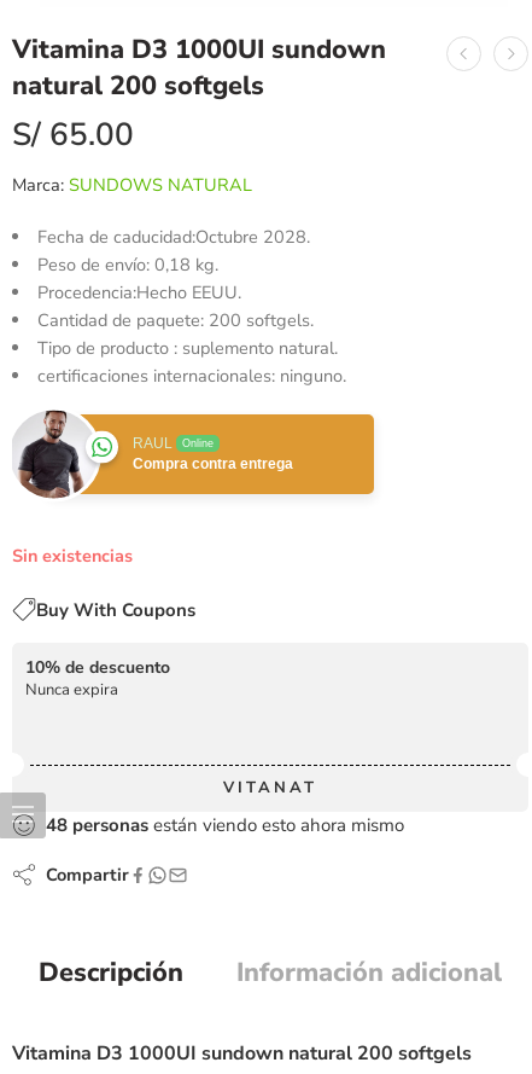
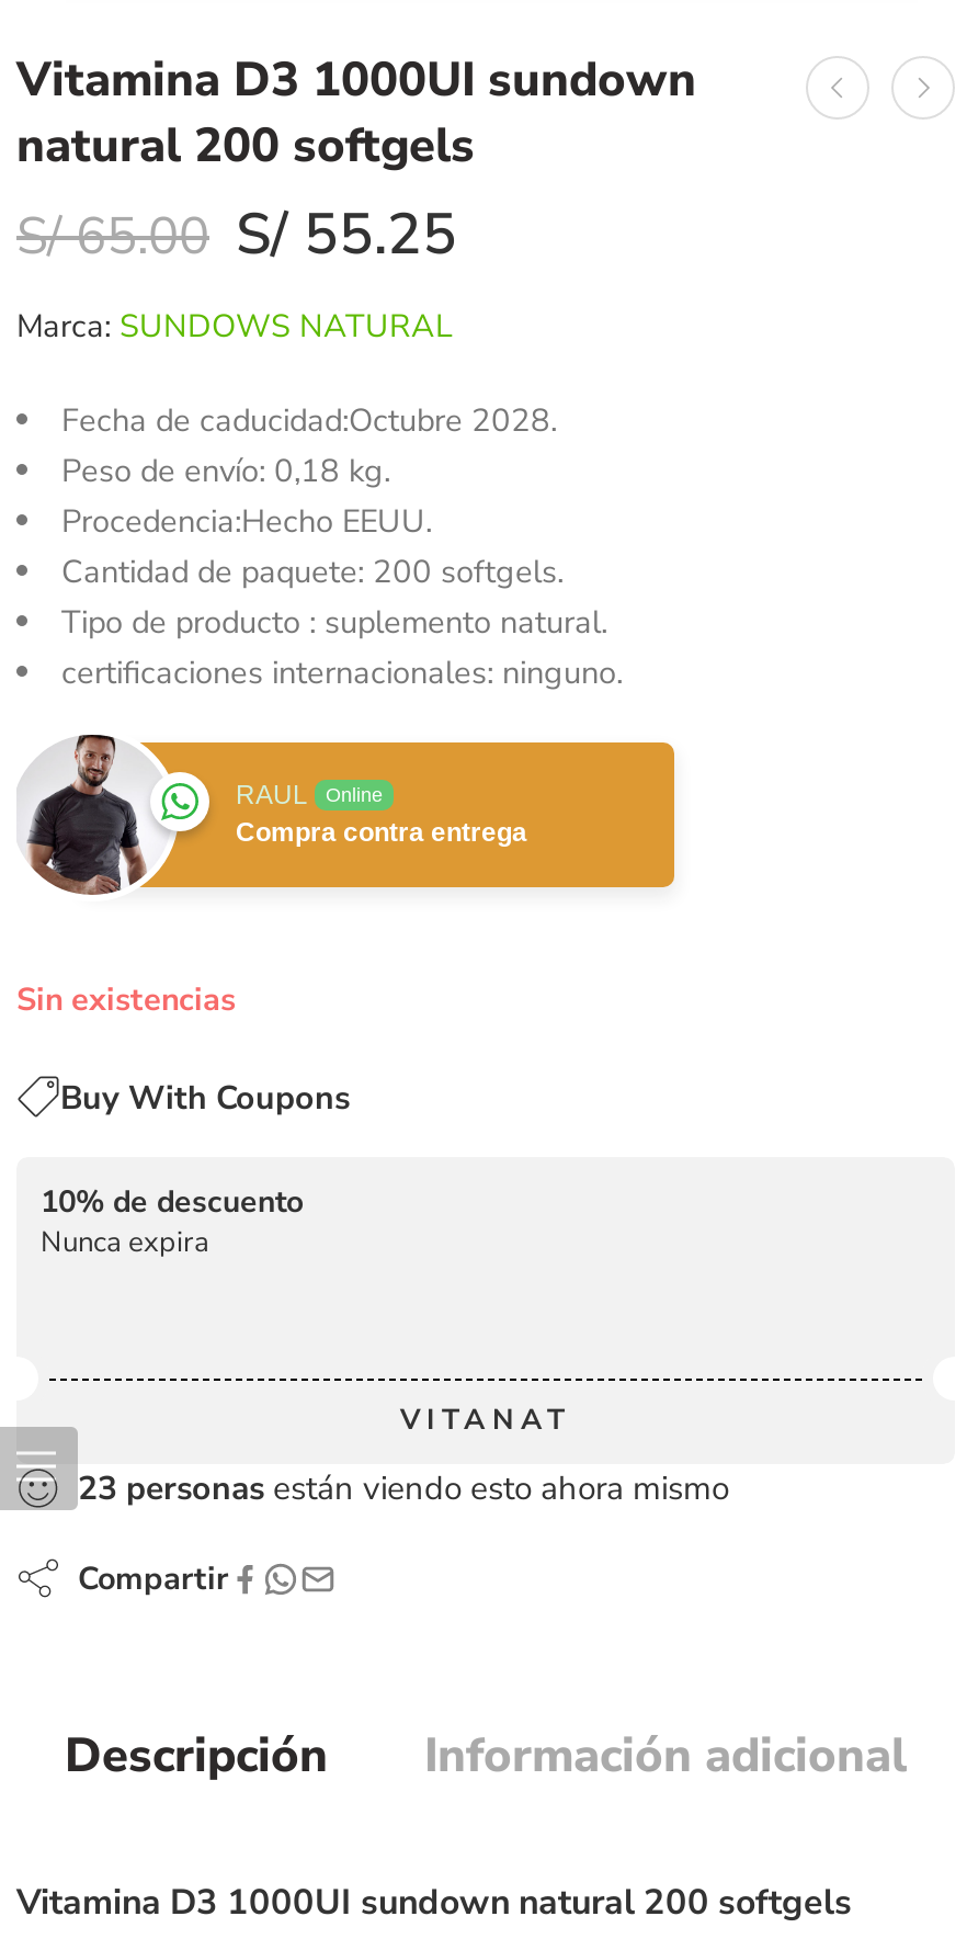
- S/ 65.00
+ S/65.00 S/ 55.25

- 48 personas están viendo esto ahora mismo
+ 23 personas están viendo esto ahora mismo
